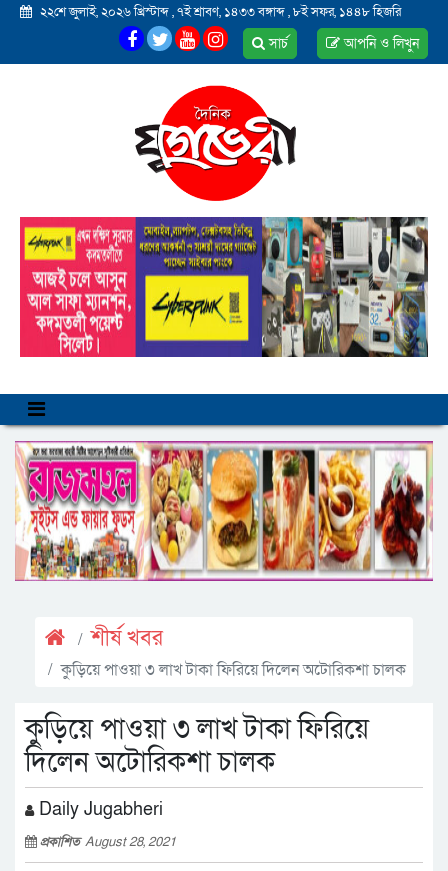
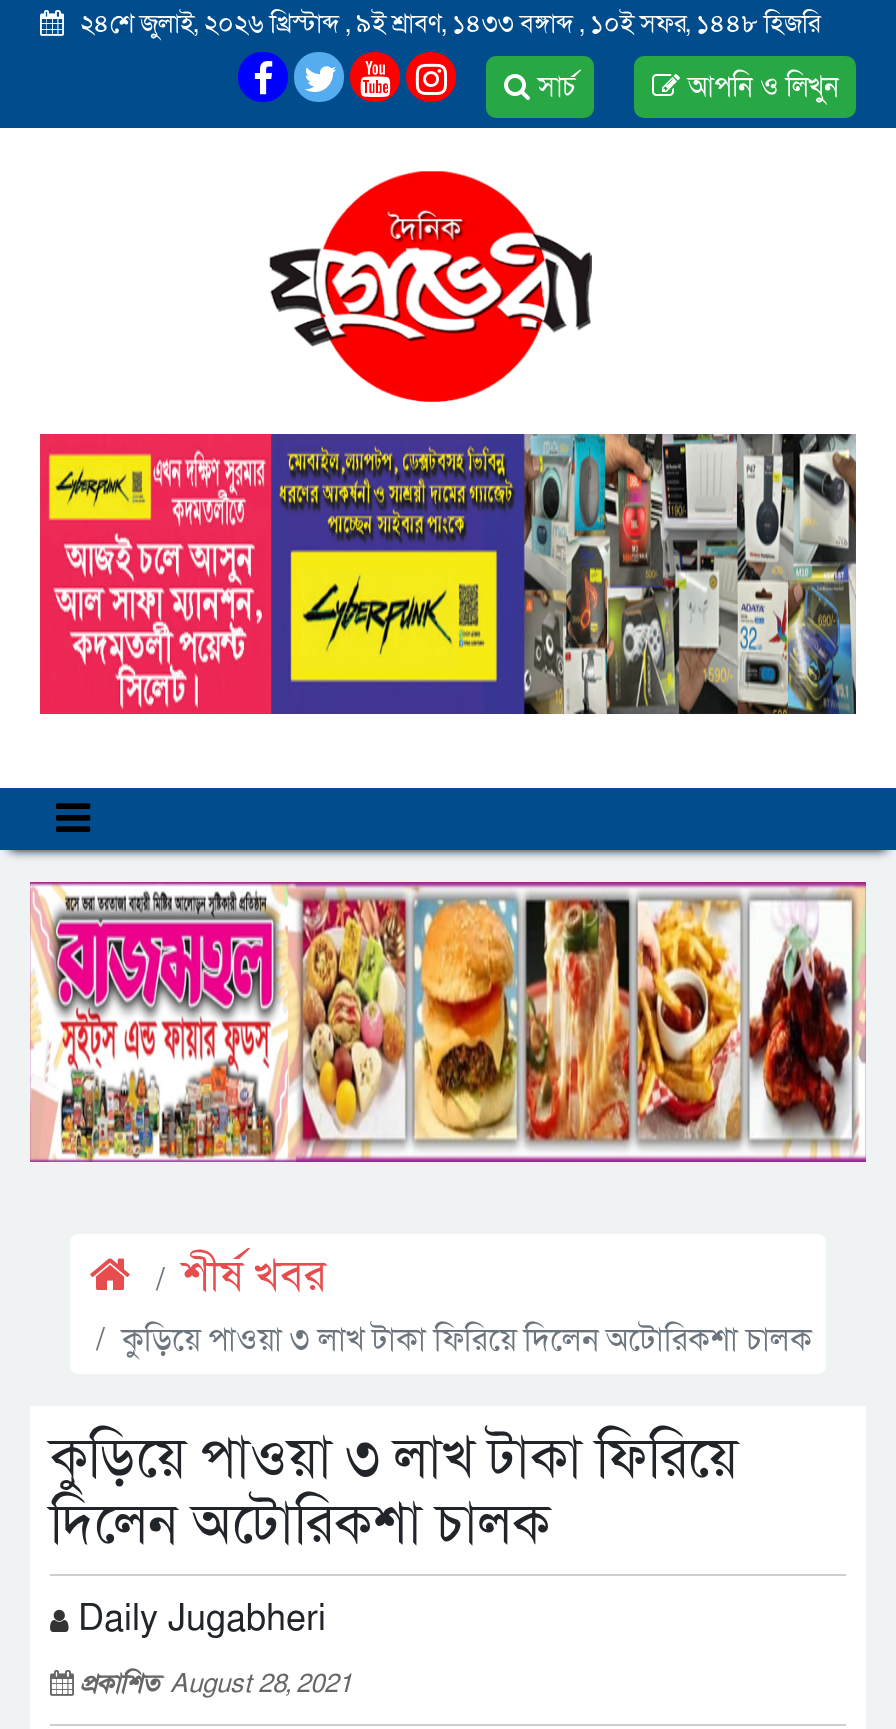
- ২২শে জুলাই, ২০২৬ খ্রিস্টাব্দ, ৭ই শ্রাবণ, ১৪৩৩ বঙ্গাব্দ, ৮ই সফর, ১৪৪৮ হিজরি
+ ২৪শে জুলাই, ২০২৬ খ্রিস্টাব্দ, ৯ই শ্রাবণ, ১৪৩৩ বঙ্গাব্দ, ১০ই সফর, ১৪৪৮ হিজরি
